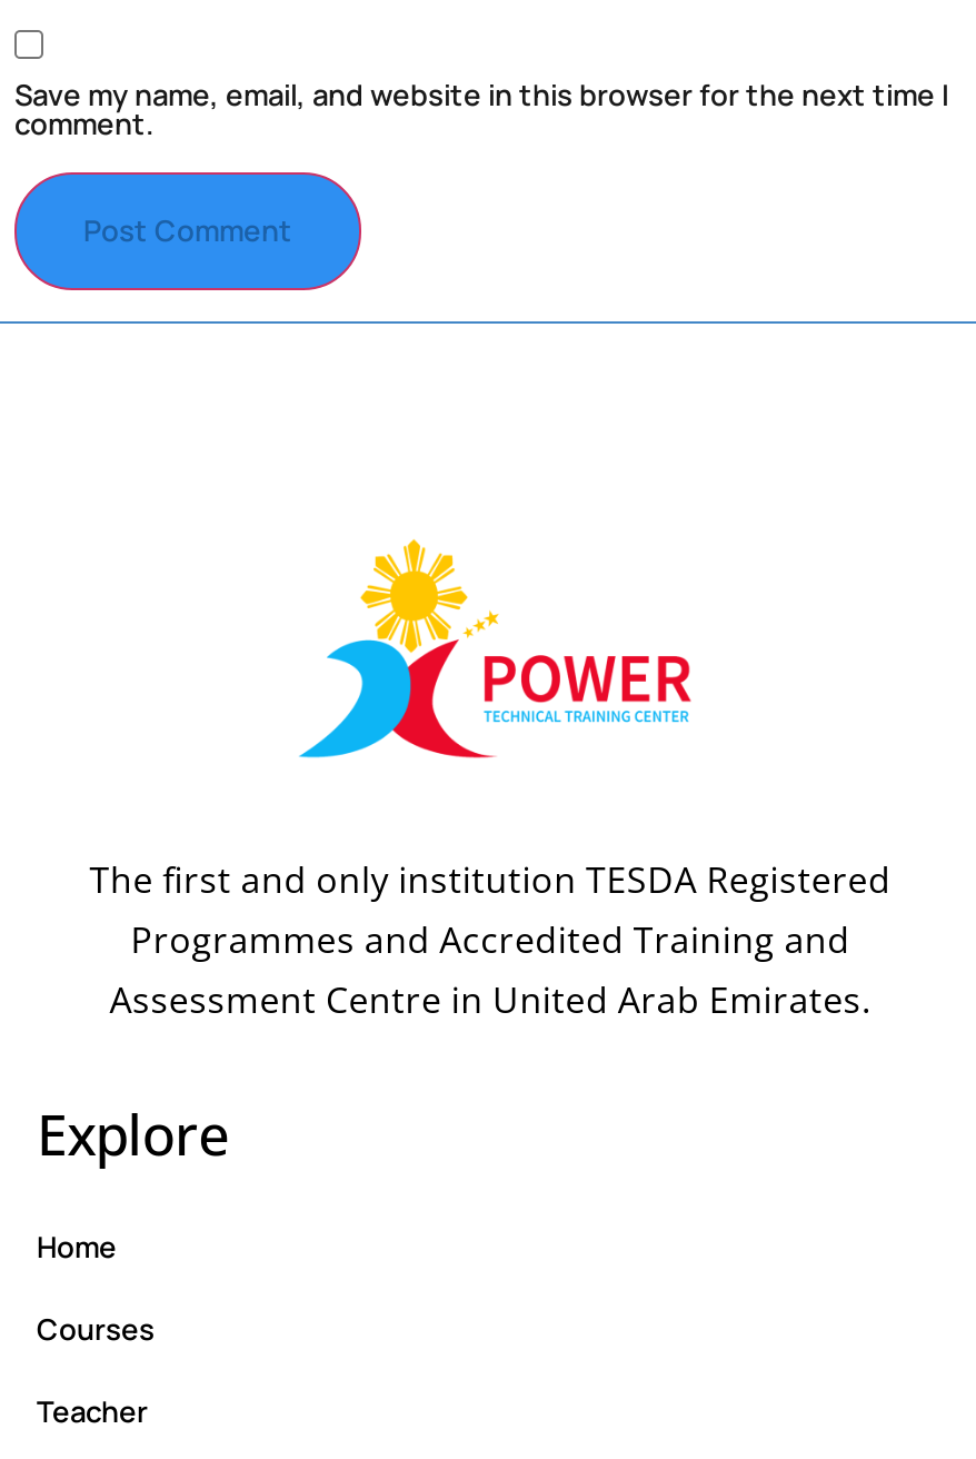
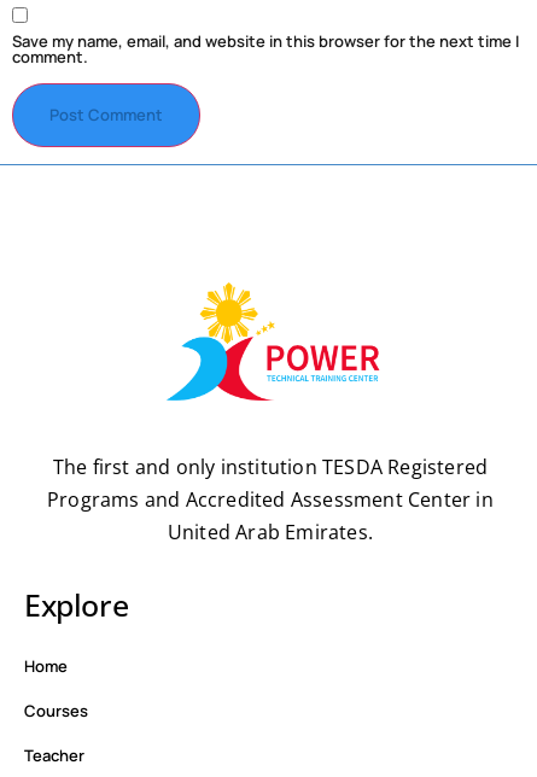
- Programmes and Accredited Training and
- Assessment Centre in United Arab Emirates.
+ Programs and Accredited Assessment Center in
+ United Arab Emirates.
